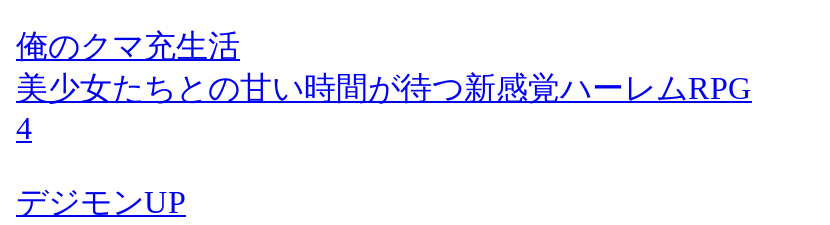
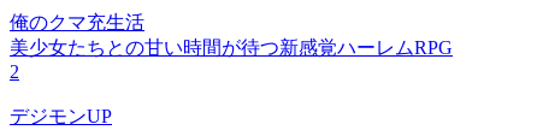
- 4
+ 2
